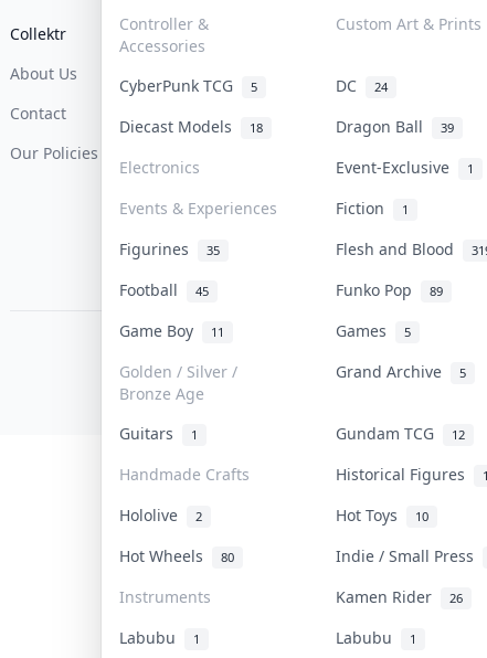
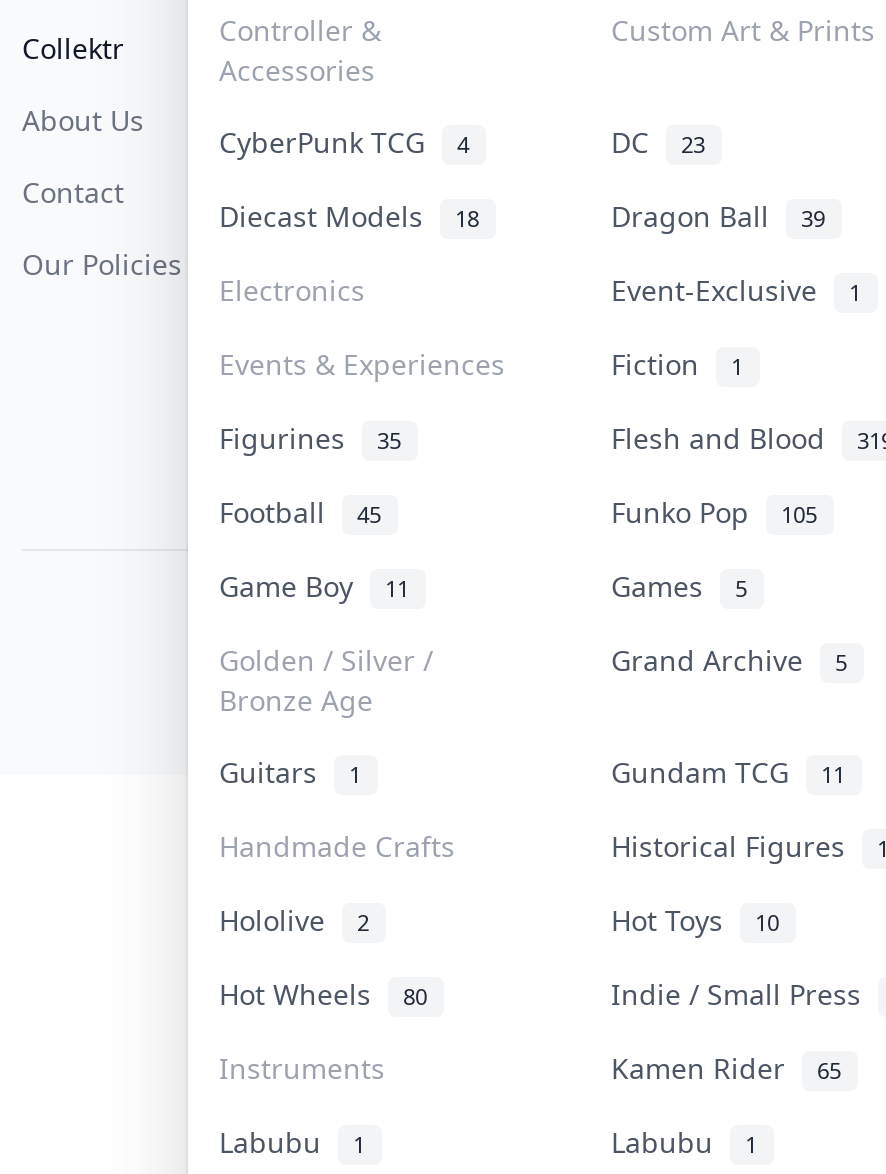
- CyberPunk TCG 5
+ CyberPunk TCG 4

- DC 24
+ DC 23

- Funko Pop 89
+ Funko Pop 105

- Gundam TCG 12
+ Gundam TCG 11

- Kamen Rider 26
+ Kamen Rider 65
